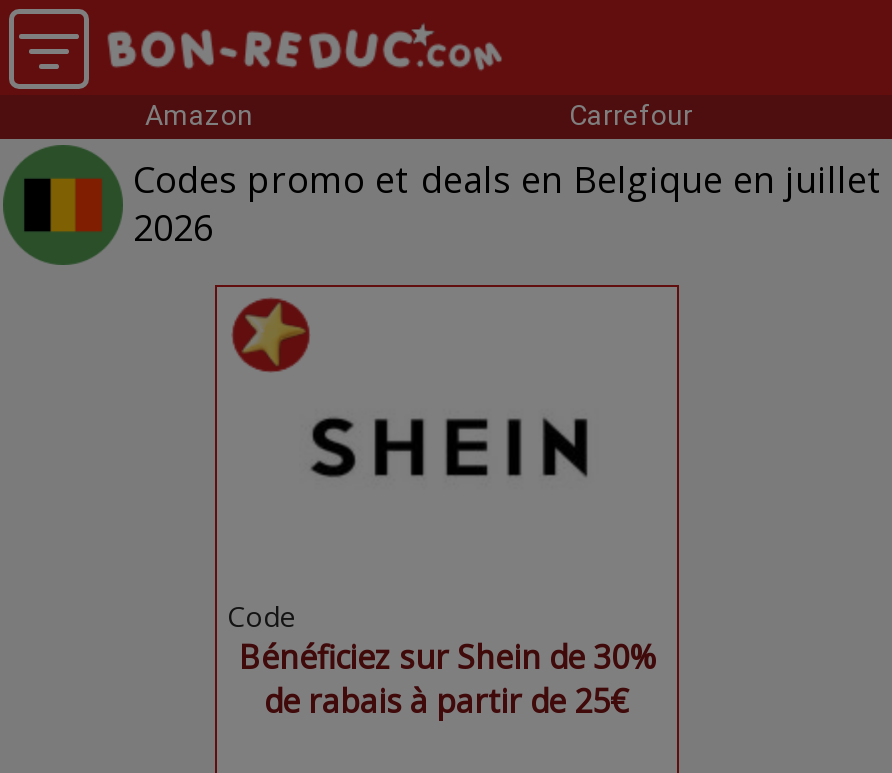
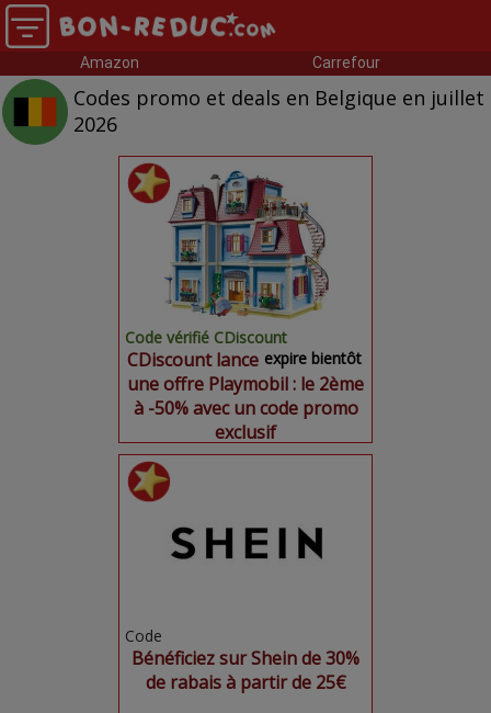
+ [image]
+ Code vérifié CDiscount
+ expire bientôt
+ CDiscount lance
+ une offre Playmobil : le 2ème
+ à -50% avec un code promo
+ exclusif
